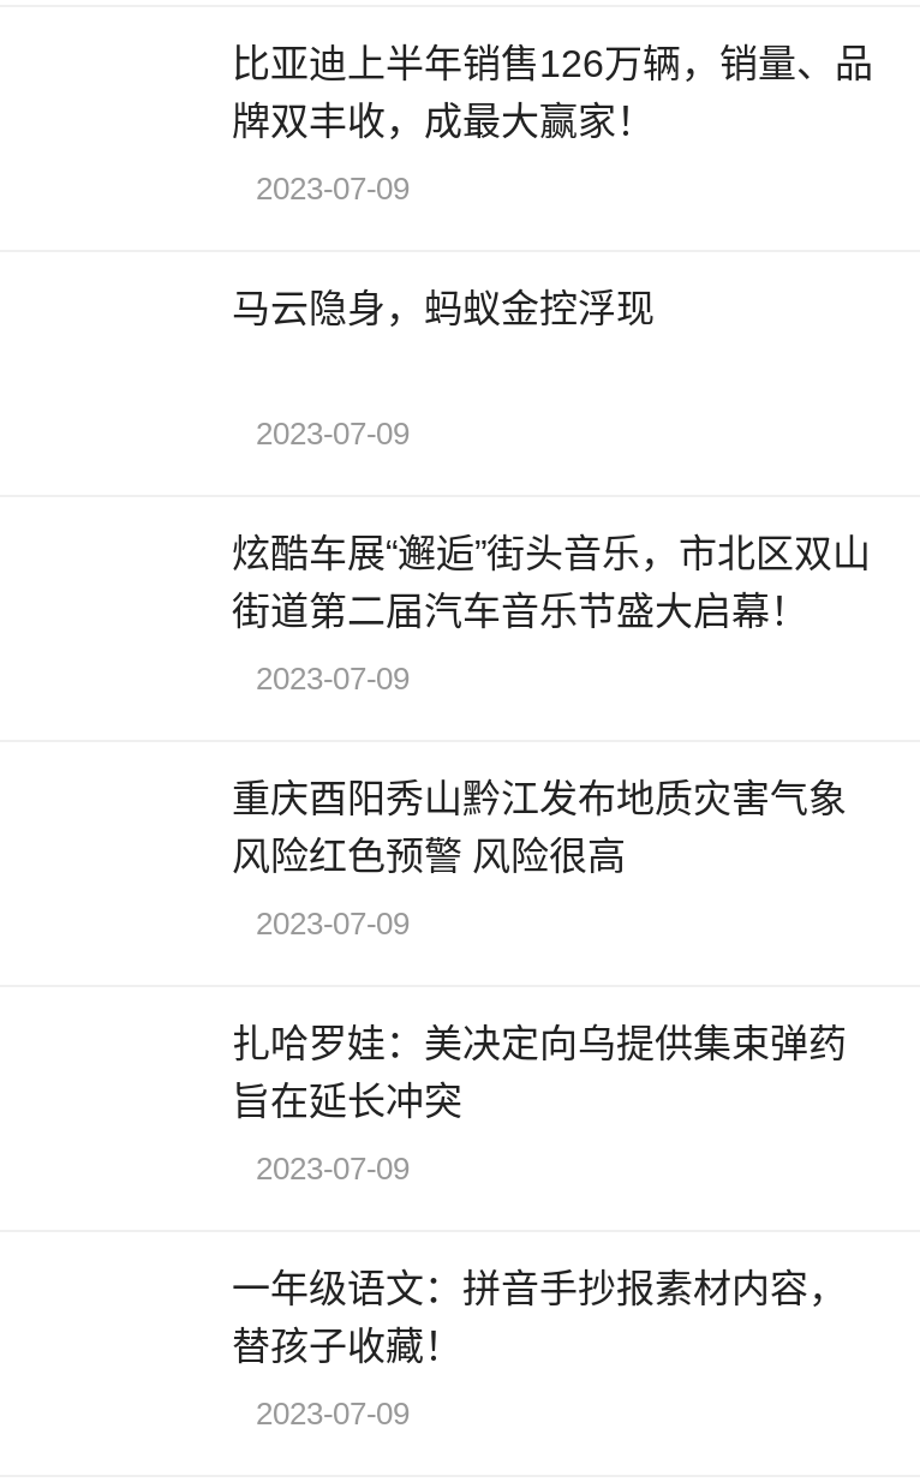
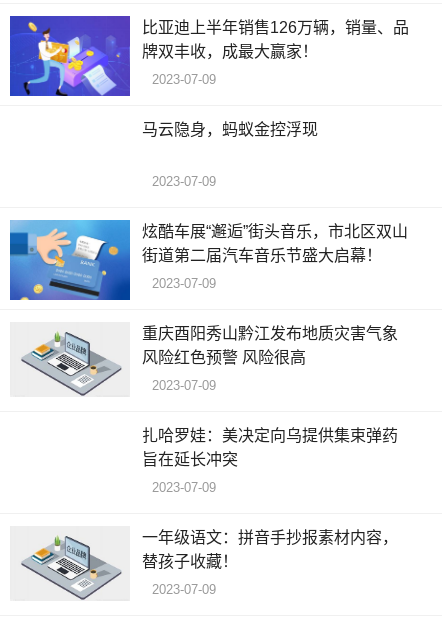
+ [image]

+ [image]

+ [image]

+ [image]
